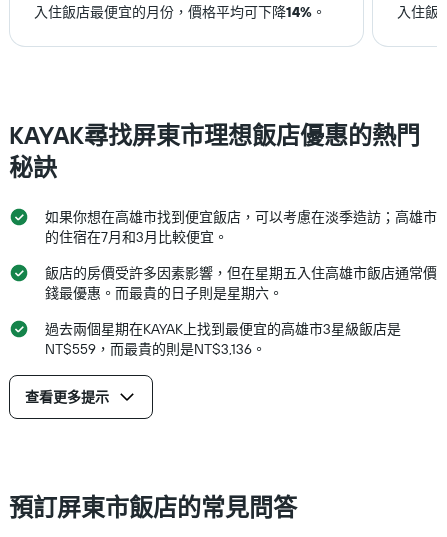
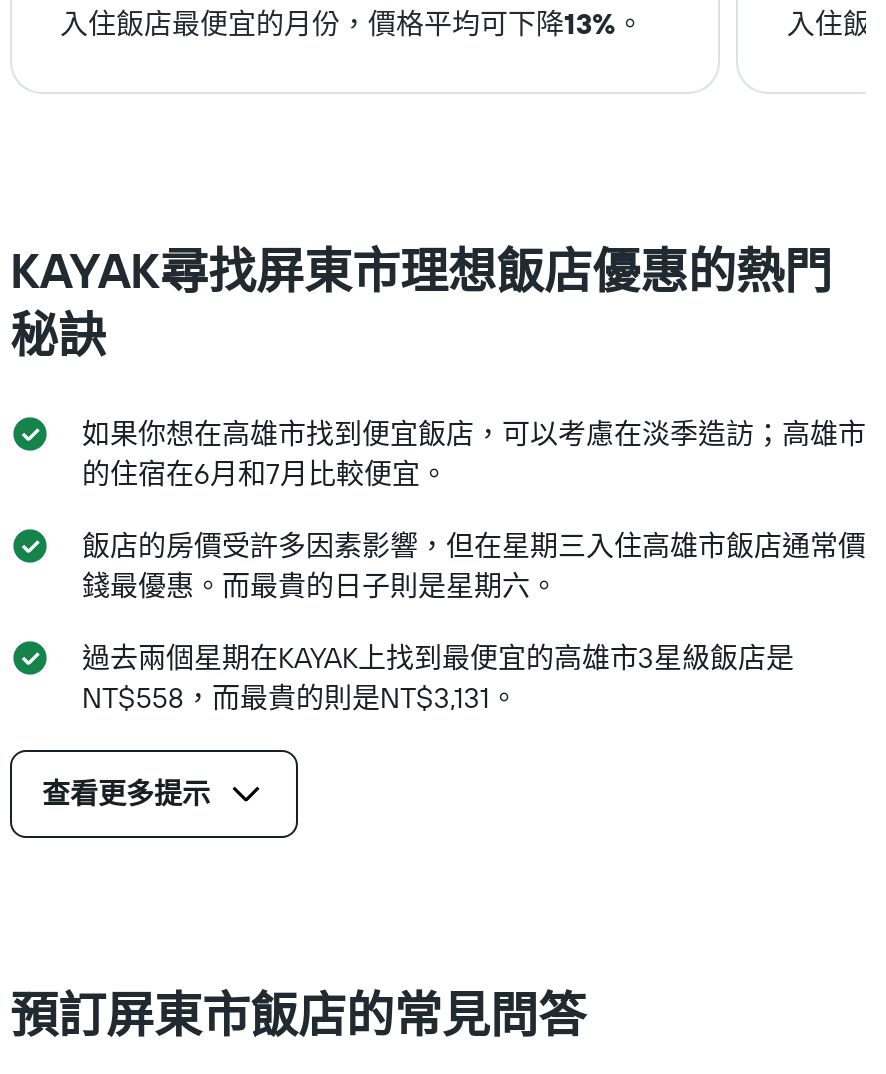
- 入住飯店最便宜的月份，價格平均可下降14%。
+ 入住飯店最便宜的月份，價格平均可下降13%。

- 的住宿在7月和3月比較便宜。
+ 的住宿在6月和7月比較便宜。

- 飯店的房價受許多因素影響，但在星期五入住高雄市飯店通常價
+ 飯店的房價受許多因素影響，但在星期三入住高雄市飯店通常價

- NT$559，而最貴的則是NT$3,136。
+ NT$558，而最貴的則是NT$3,131。
